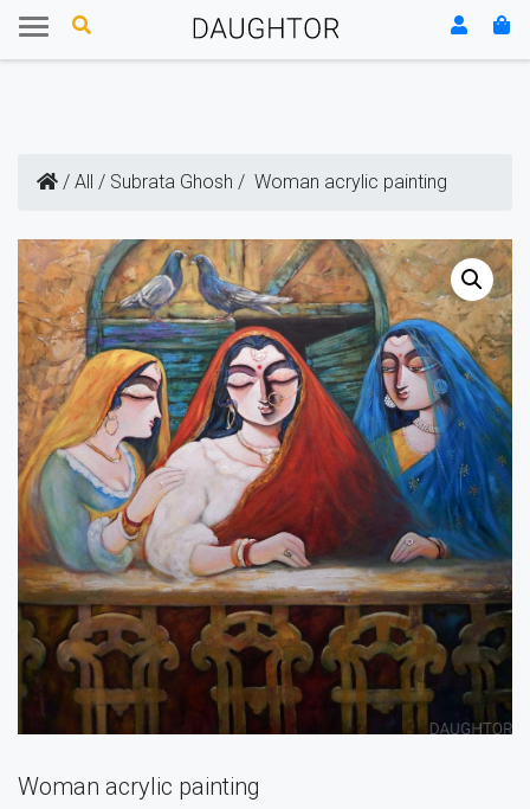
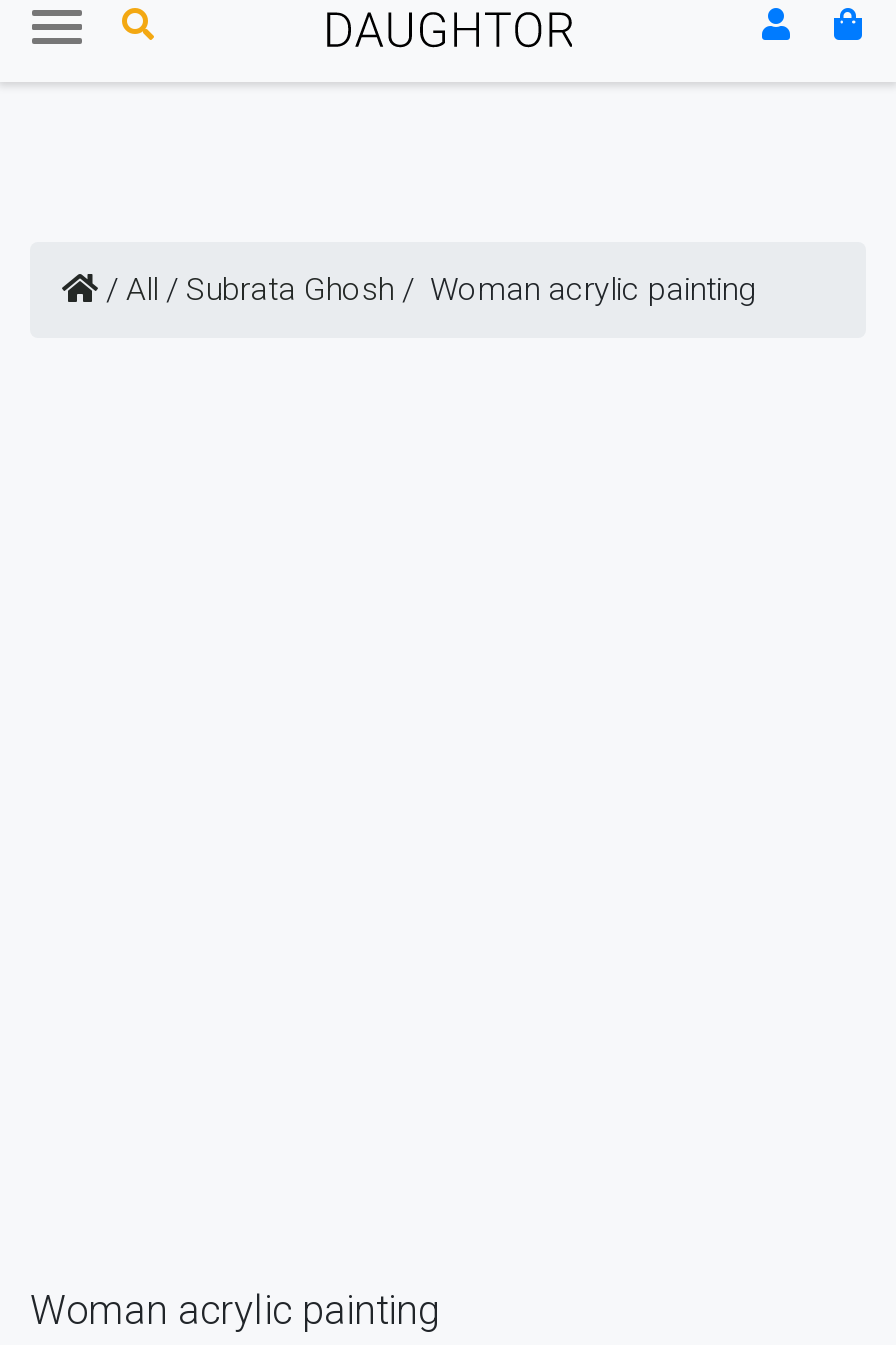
- [image]
